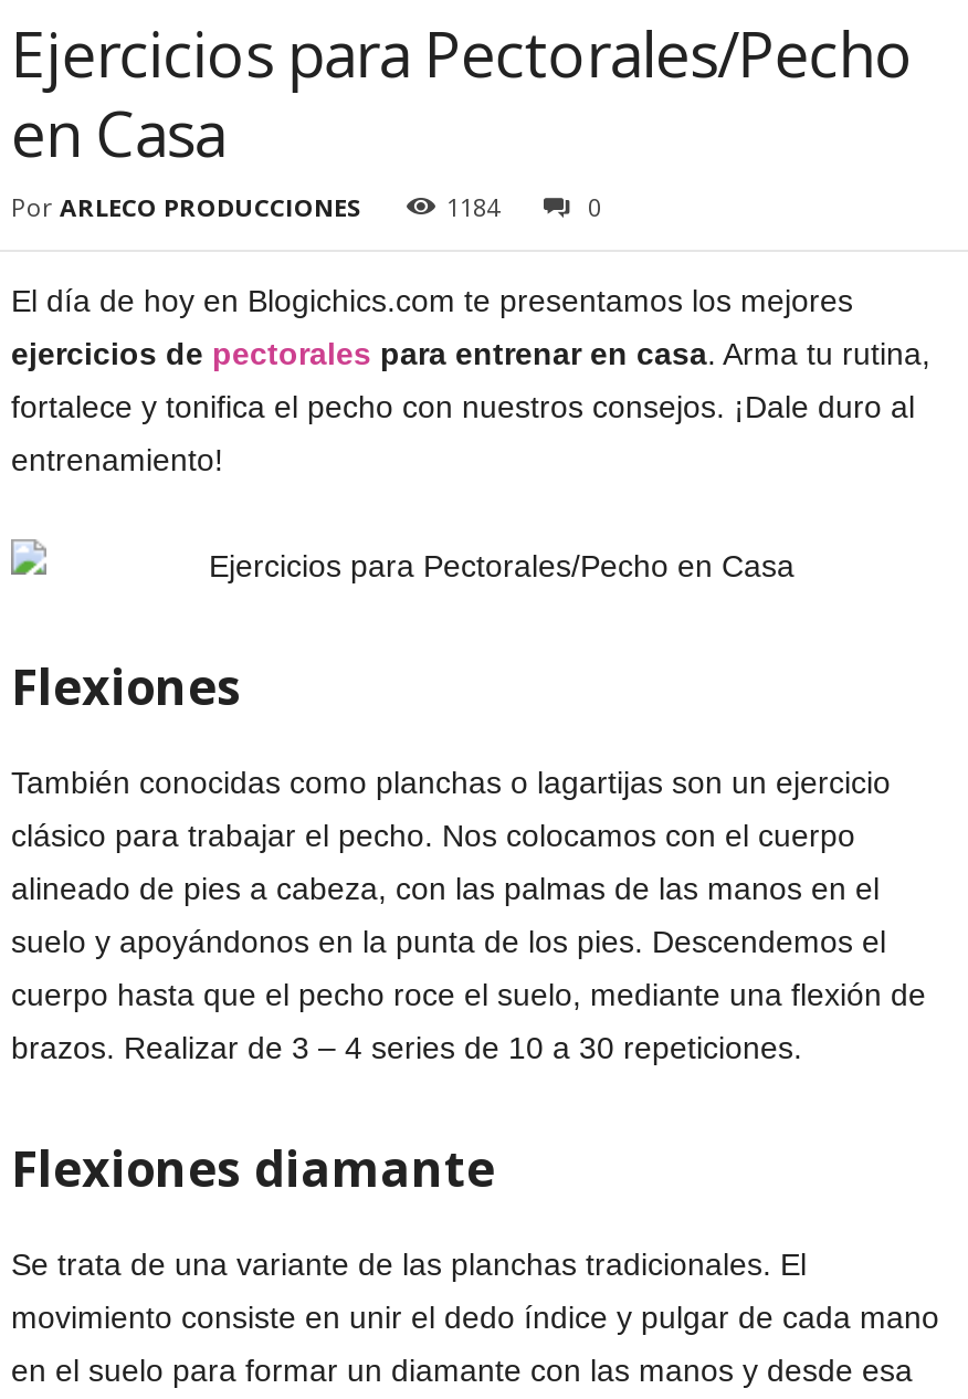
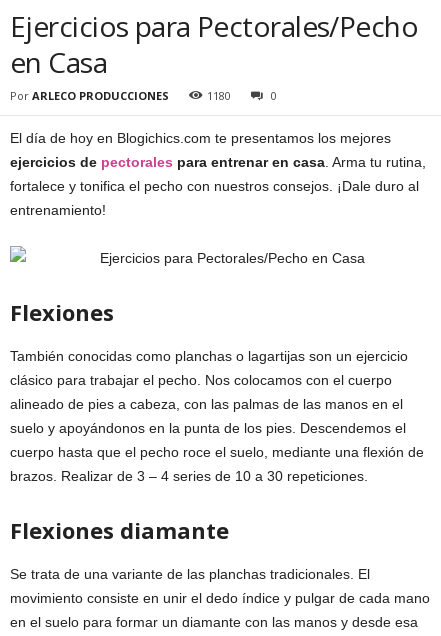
- 1184
+ 1180
